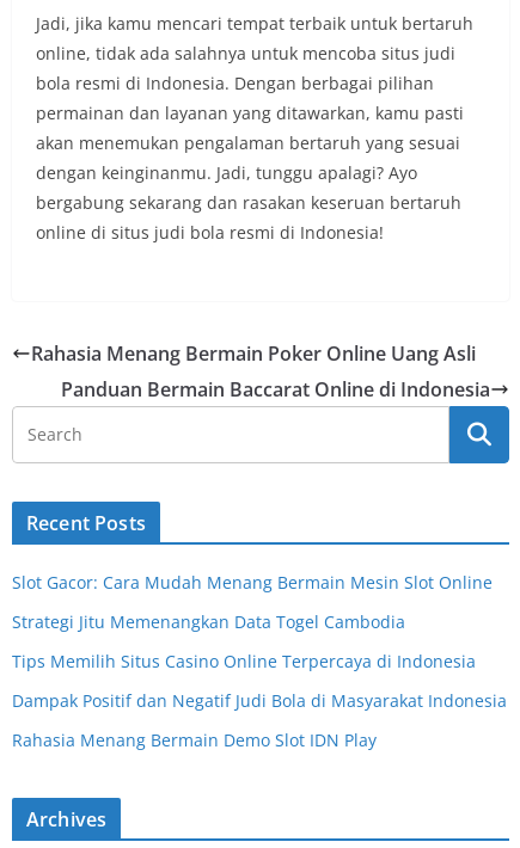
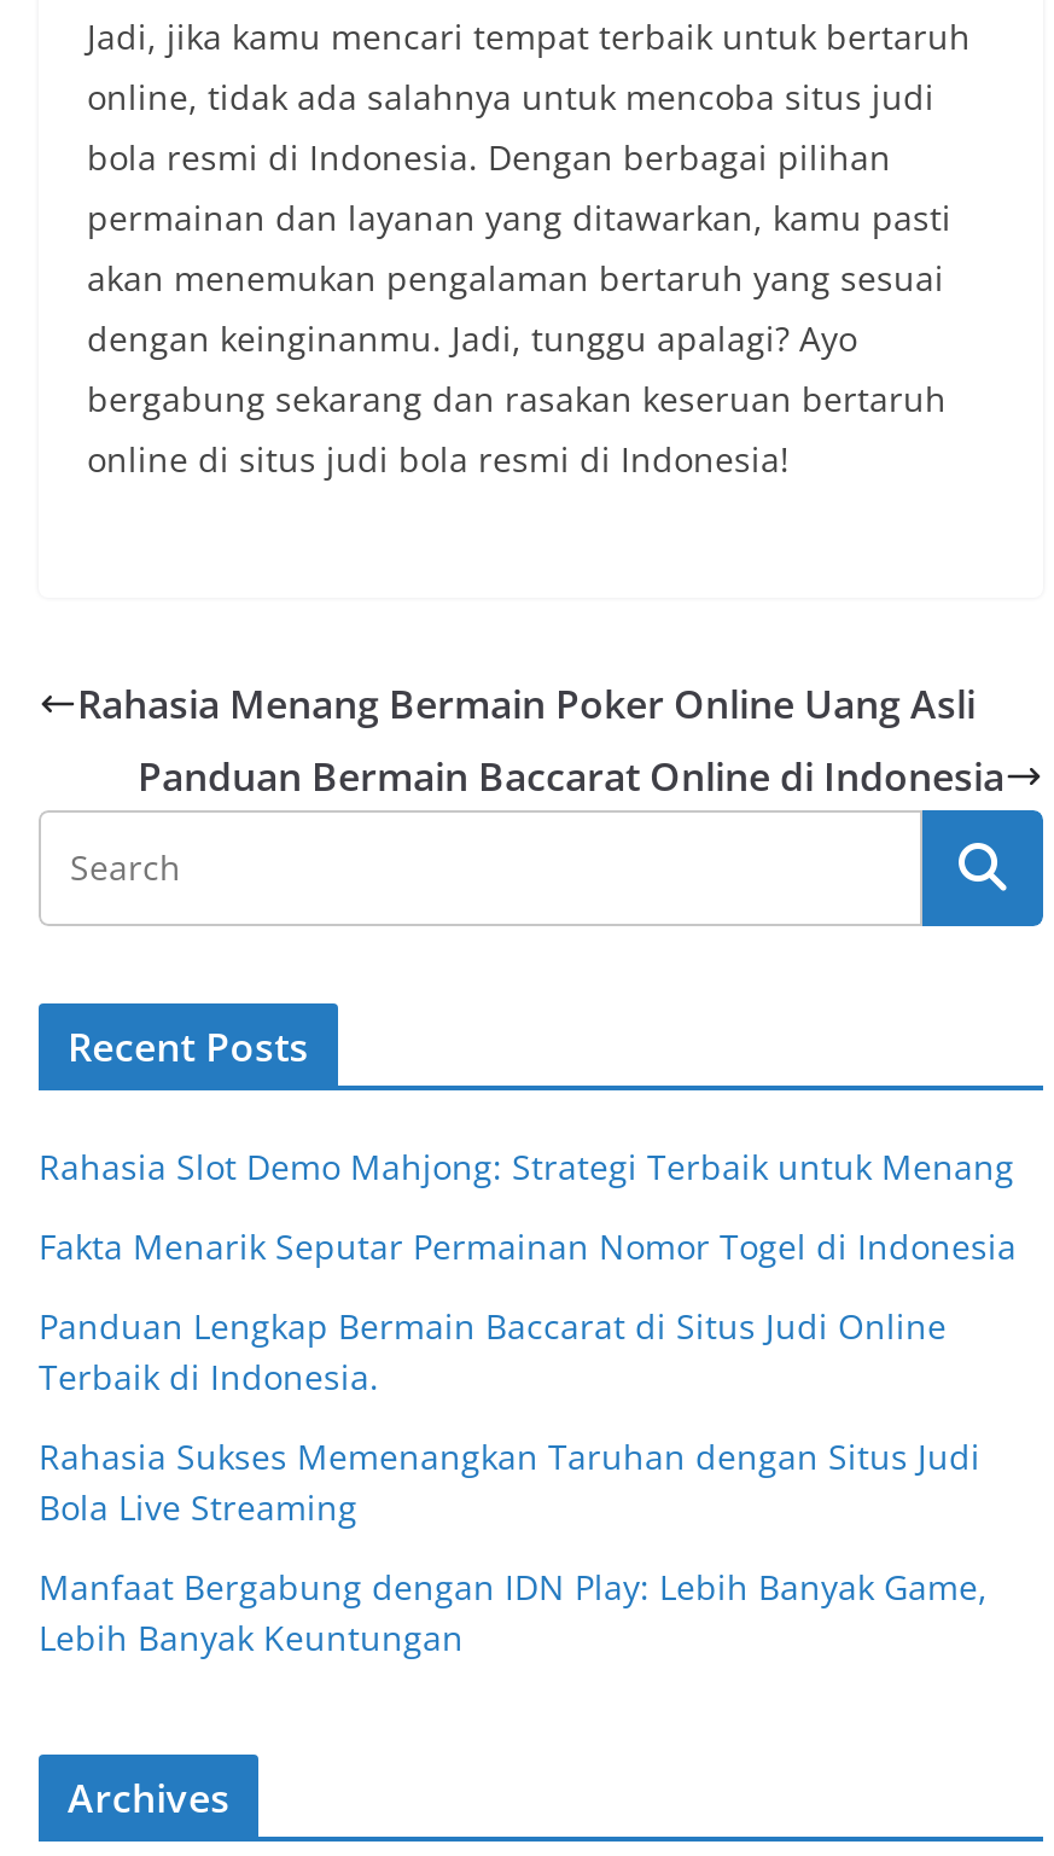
- Slot Gacor: Cara Mudah Menang Bermain Mesin Slot Online
+ Rahasia Slot Demo Mahjong: Strategi Terbaik untuk Menang

- Strategi Jitu Memenangkan Data Togel Cambodia
+ Fakta Menarik Seputar Permainan Nomor Togel di Indonesia

- Tips Memilih Situs Casino Online Terpercaya di Indonesia
+ Panduan Lengkap Bermain Baccarat di Situs Judi Online
+ Terbaik di Indonesia.

- Dampak Positif dan Negatif Judi Bola di Masyarakat Indonesia
+ Rahasia Sukses Memenangkan Taruhan dengan Situs Judi
+ Bola Live Streaming

- Rahasia Menang Bermain Demo Slot IDN Play
+ Manfaat Bergabung dengan IDN Play: Lebih Banyak Game,
+ Lebih Banyak Keuntungan
